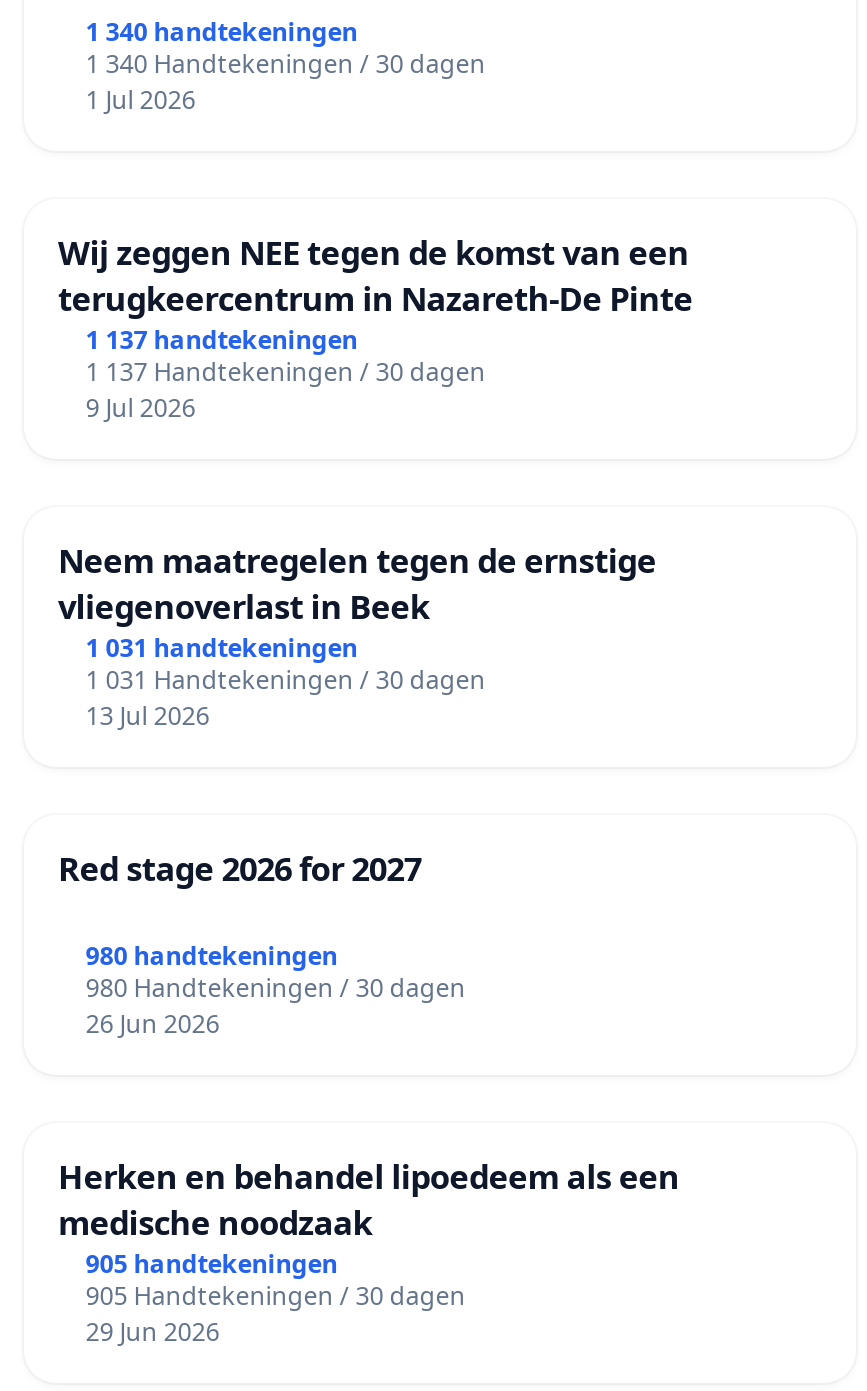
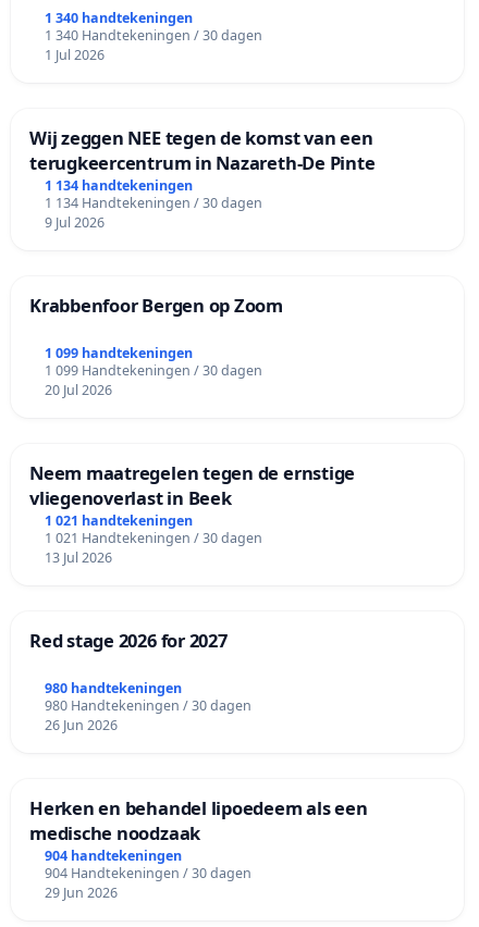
- 1 137 handtekeningen
+ 1 134 handtekeningen

- 1 137 Handtekeningen / 30 dagen
+ 1 134 Handtekeningen / 30 dagen

+ Krabbenfoor Bergen op Zoom
+ 1 099 handtekeningen
+ 1 099 Handtekeningen / 30 dagen
+ 20 Jul 2026

- 1 031 handtekeningen
+ 1 021 handtekeningen

- 1 031 Handtekeningen / 30 dagen
+ 1 021 Handtekeningen / 30 dagen

- 905 handtekeningen
+ 904 handtekeningen

- 905 Handtekeningen / 30 dagen
+ 904 Handtekeningen / 30 dagen
